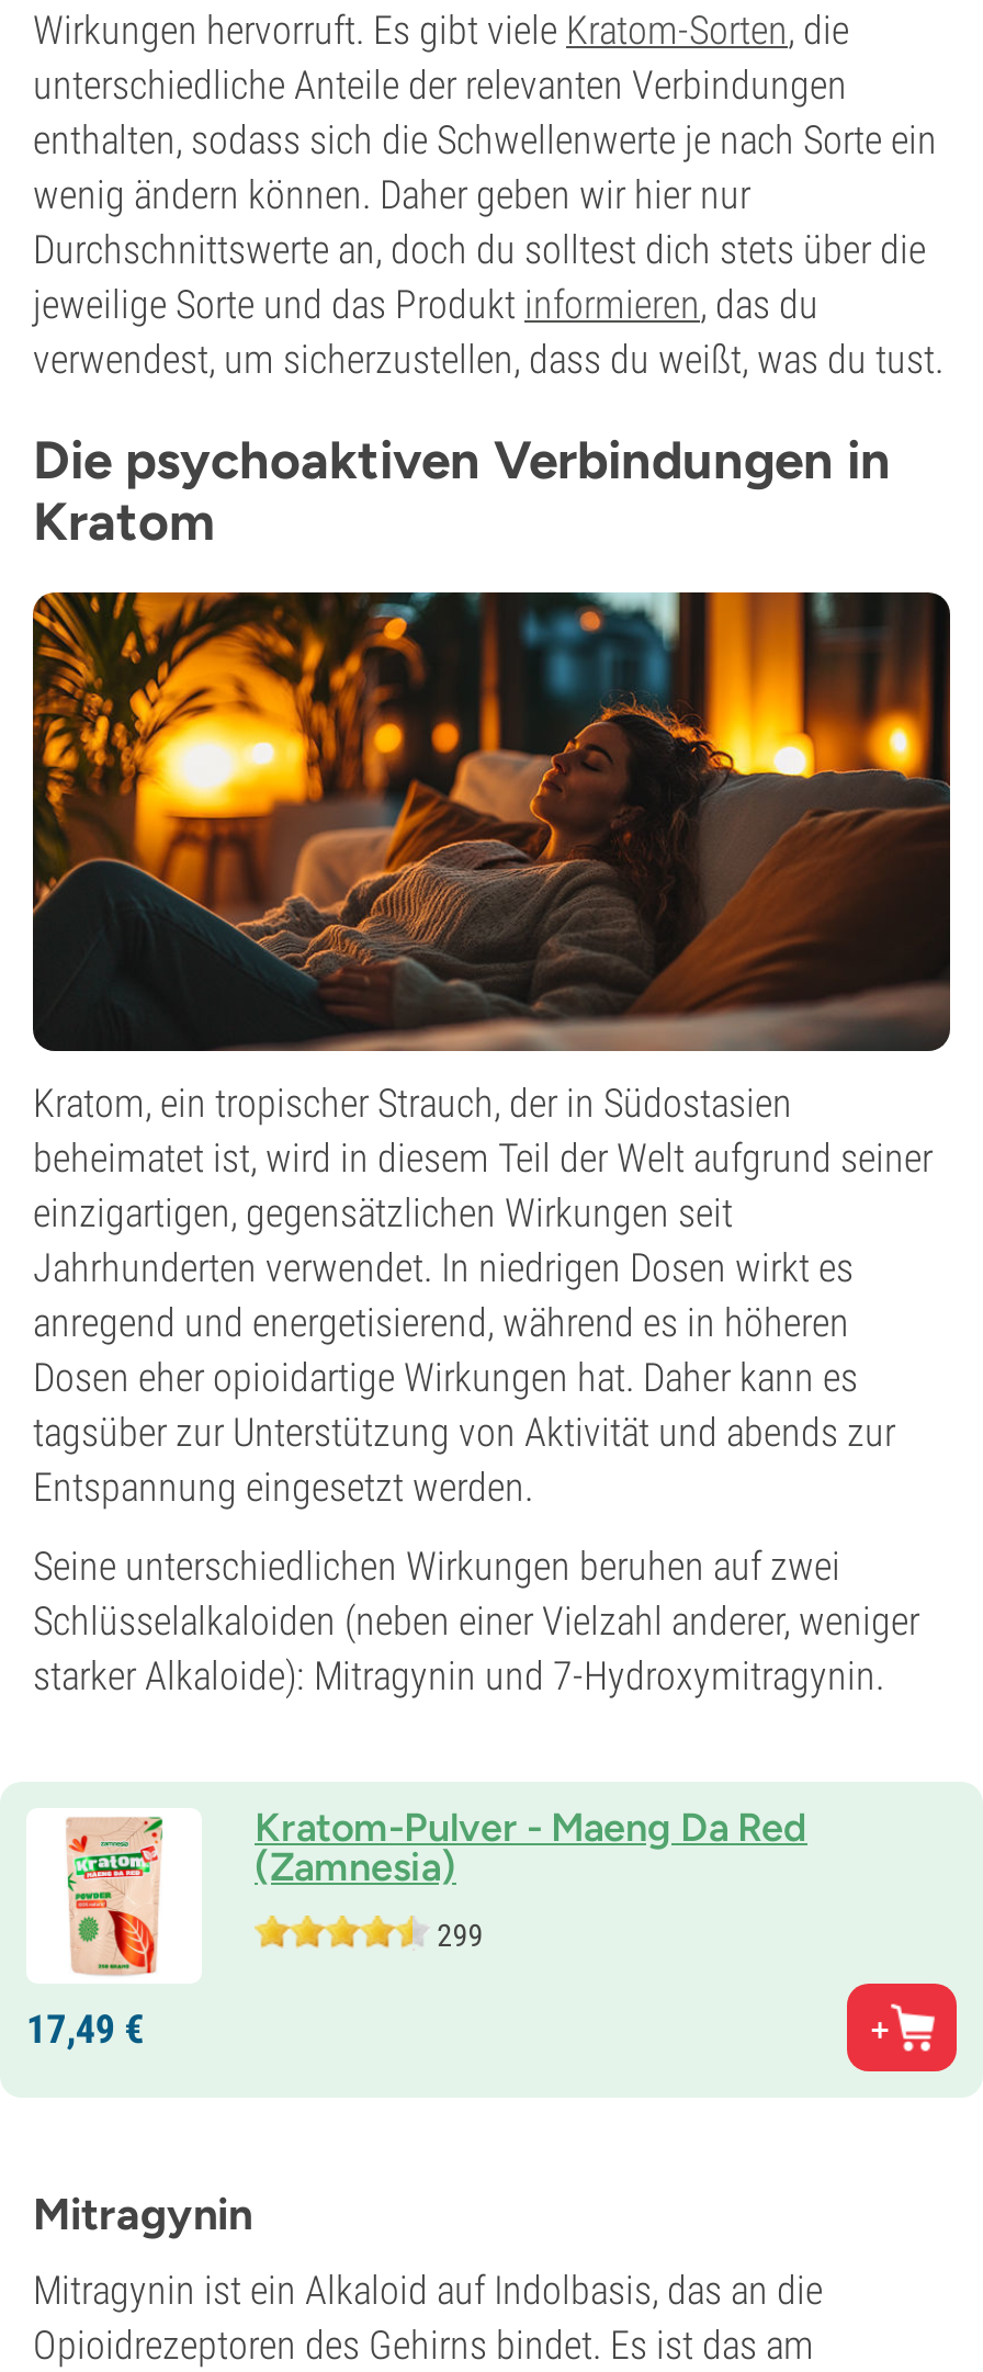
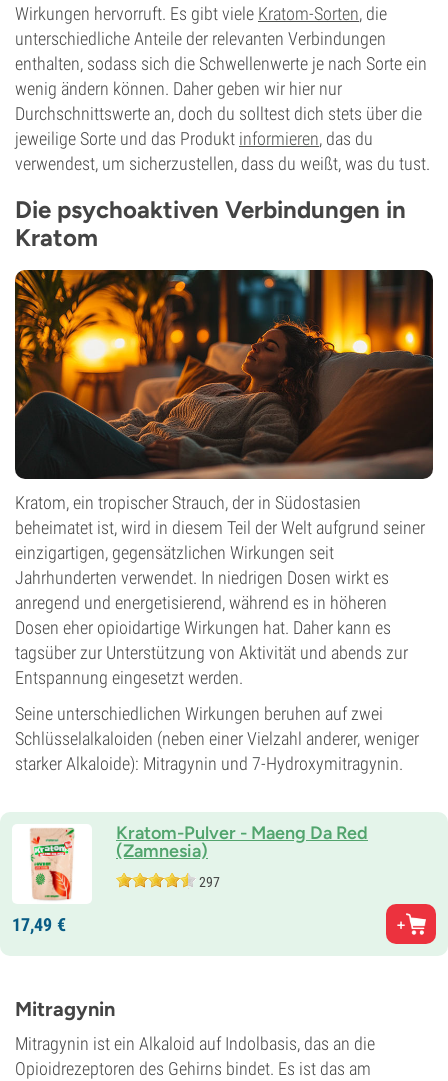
- 299
+ 297
